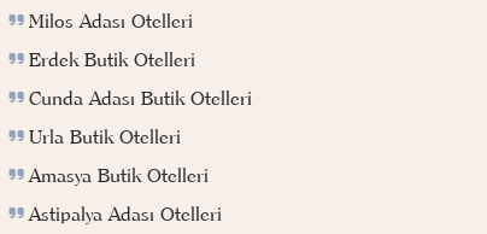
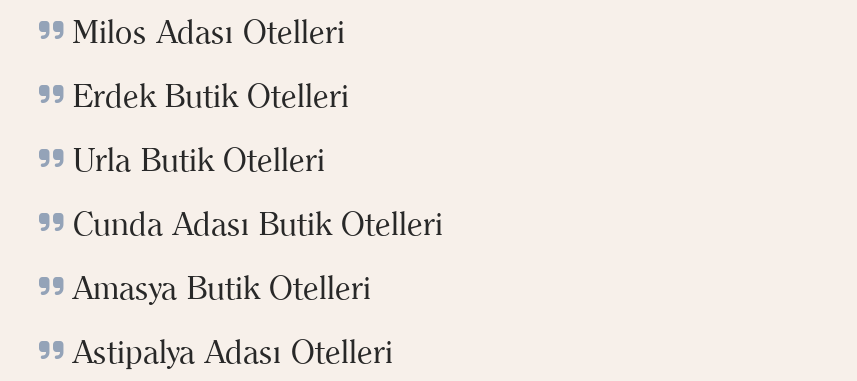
moved down: Cunda Adası Butik Otelleri

moved up: Urla Butik Otelleri
